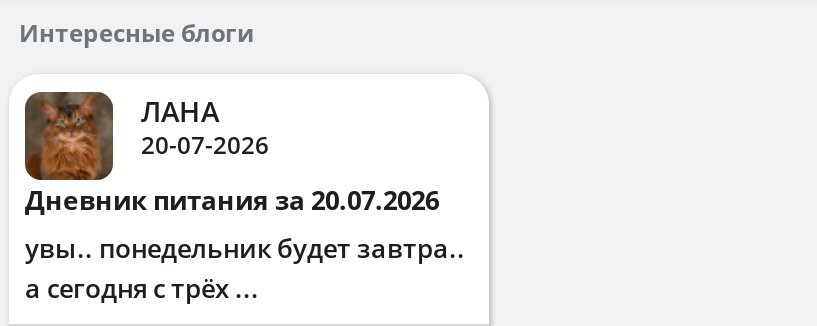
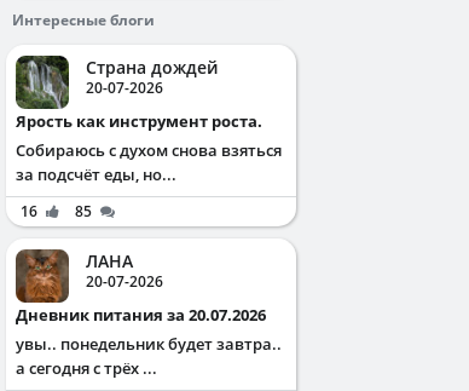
+ [image]
+ Страна дождей
+ 20-07-2026
+ Ярость как инструмент роста.
+ Собираюсь с духом снова взяться
+ за подсчёт еды, но...
+ 16
+ 85
